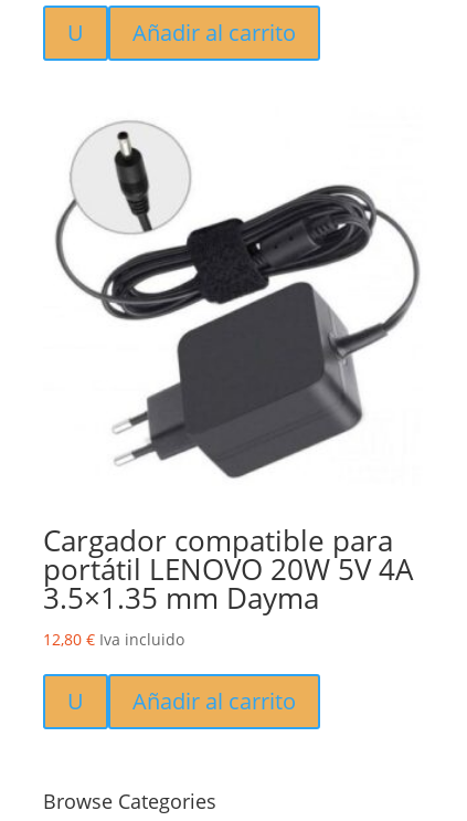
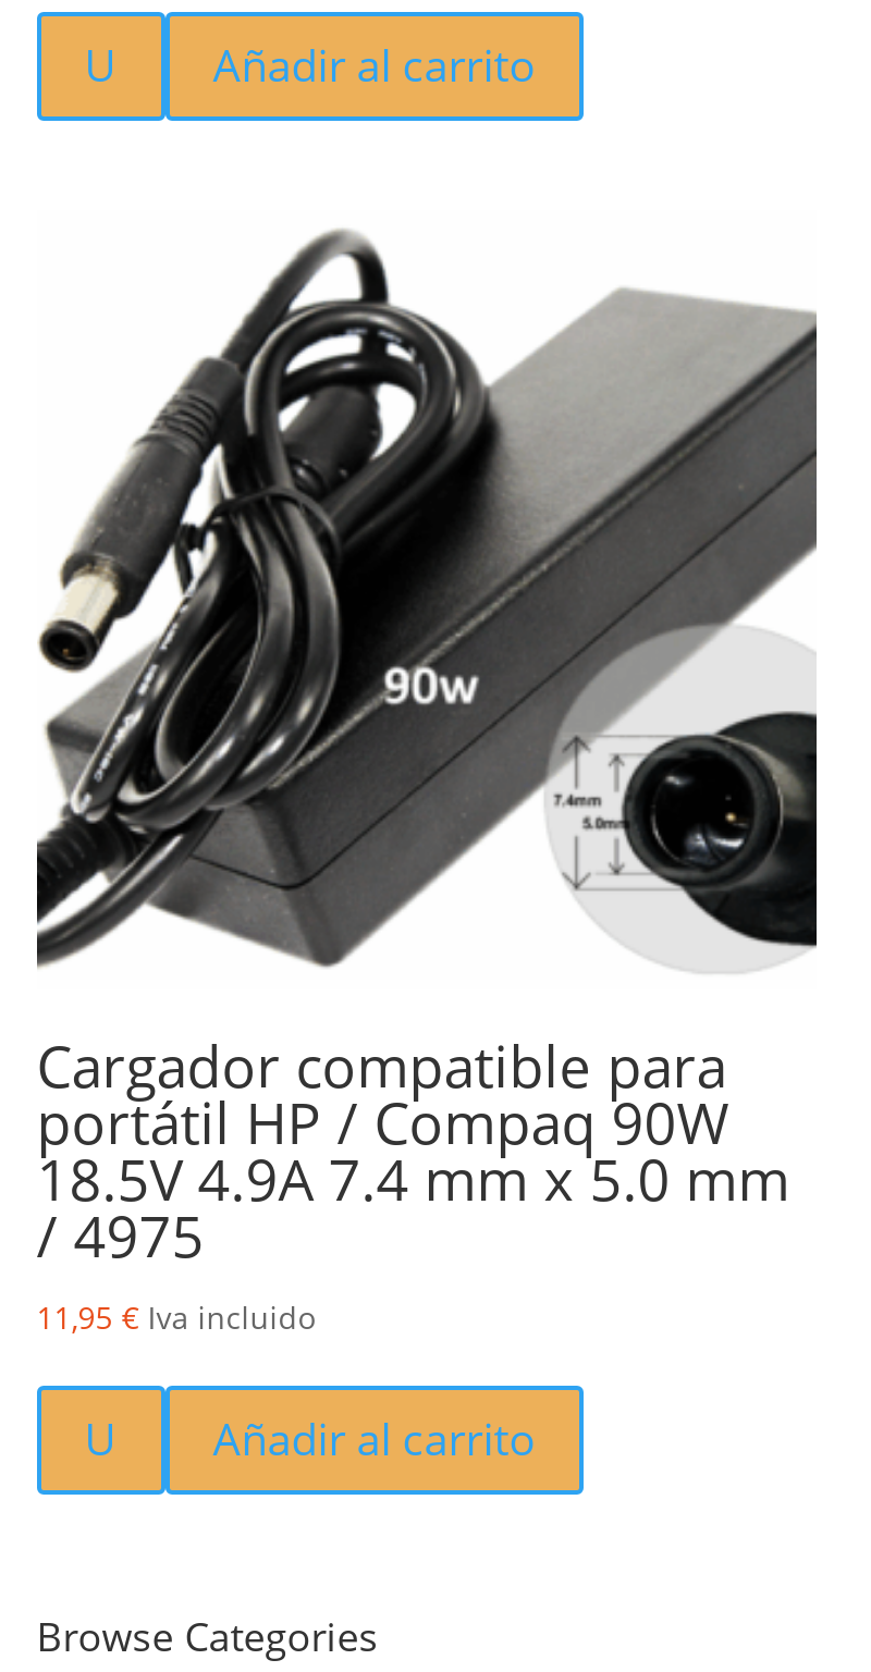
- [image]
+ [image]

- portátil LENOVO 20W 5V 4A
- 3.5×1.35 mm Dayma
- 12,80 € Iva incluido
+ portátil HP / Compaq 90W
+ 18.5V 4.9A 7.4 mm x 5.0 mm
+ / 4975
+ 11,95 € Iva incluido
